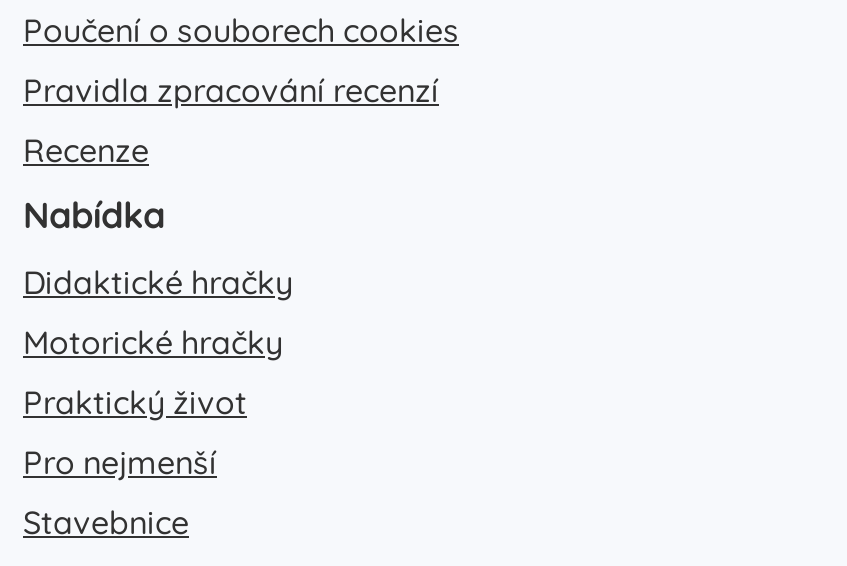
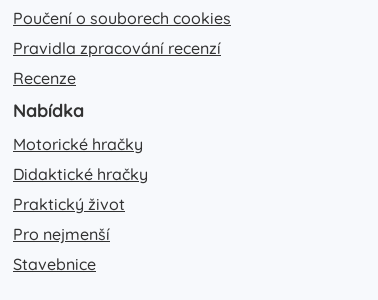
moved down: Didaktické hračky

moved up: Motorické hračky
